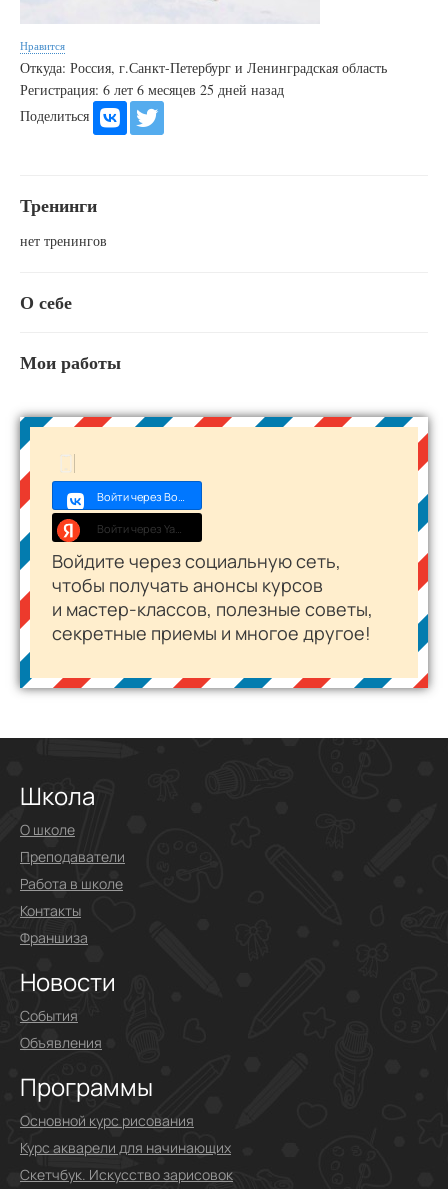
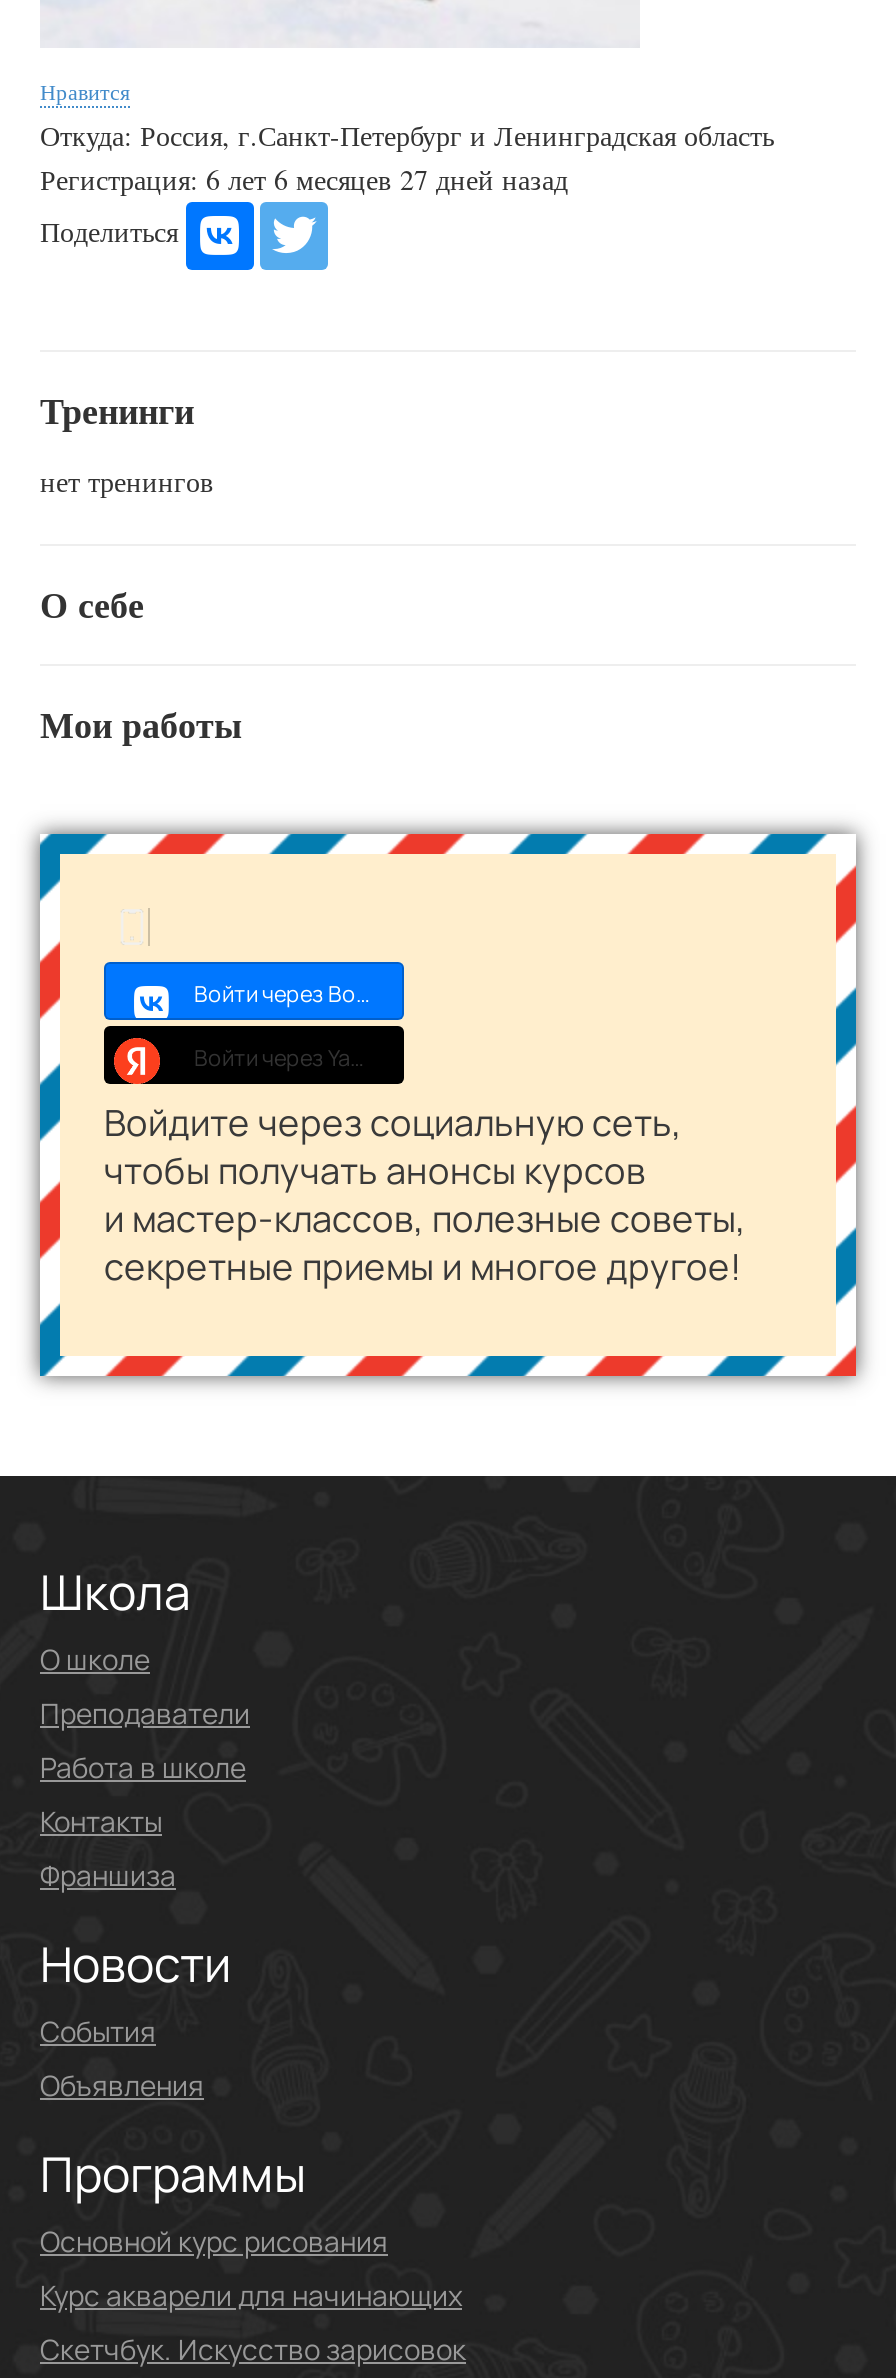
- Регистрация: 6 лет 6 месяцев 25 дней назад
+ Регистрация: 6 лет 6 месяцев 27 дней назад
